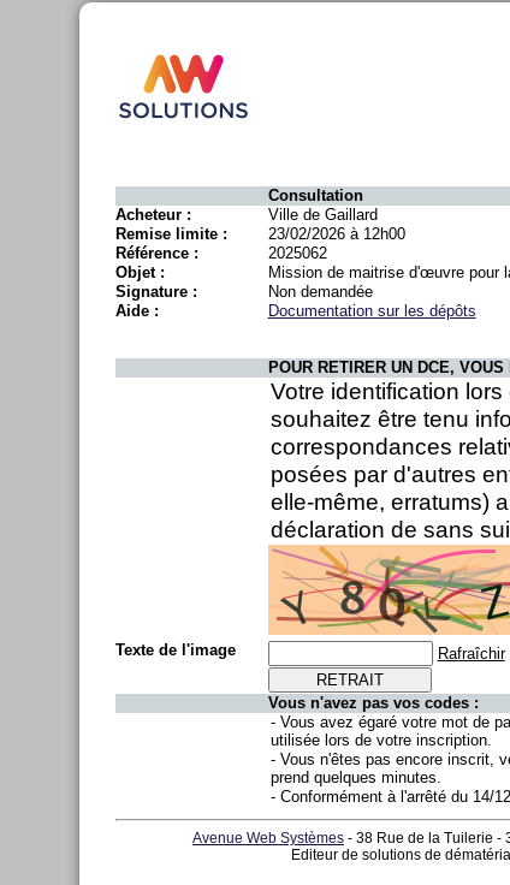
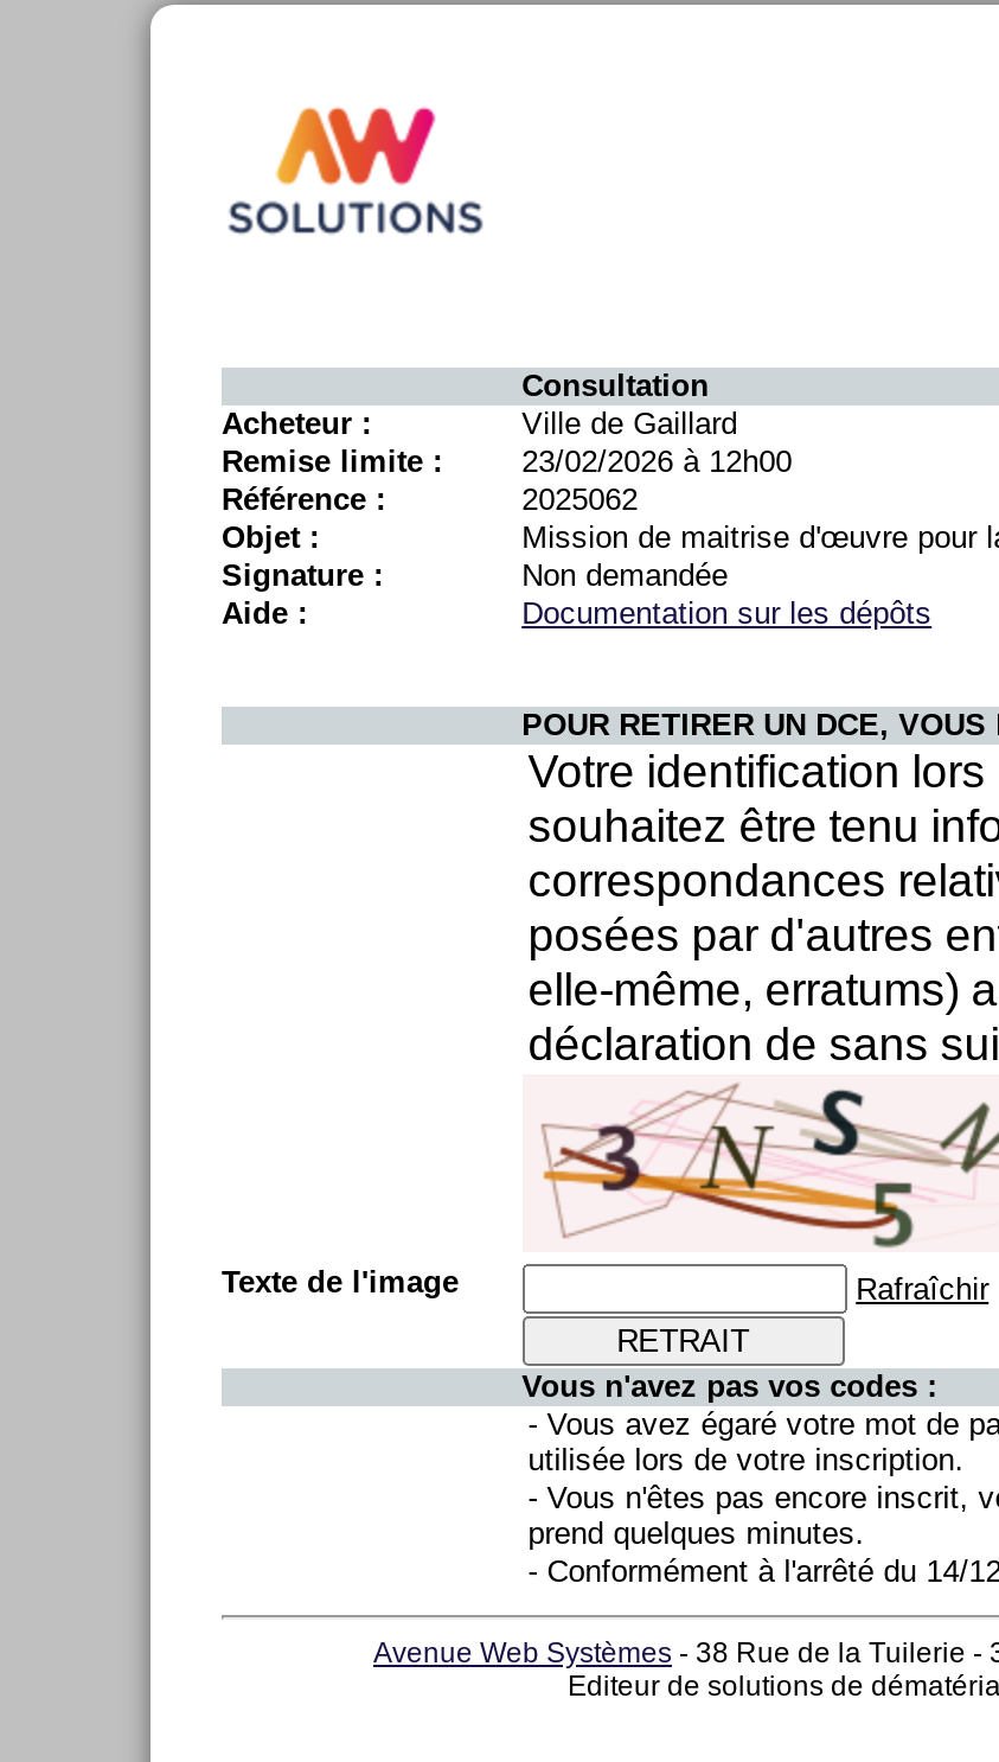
- [image]
+ [image]
